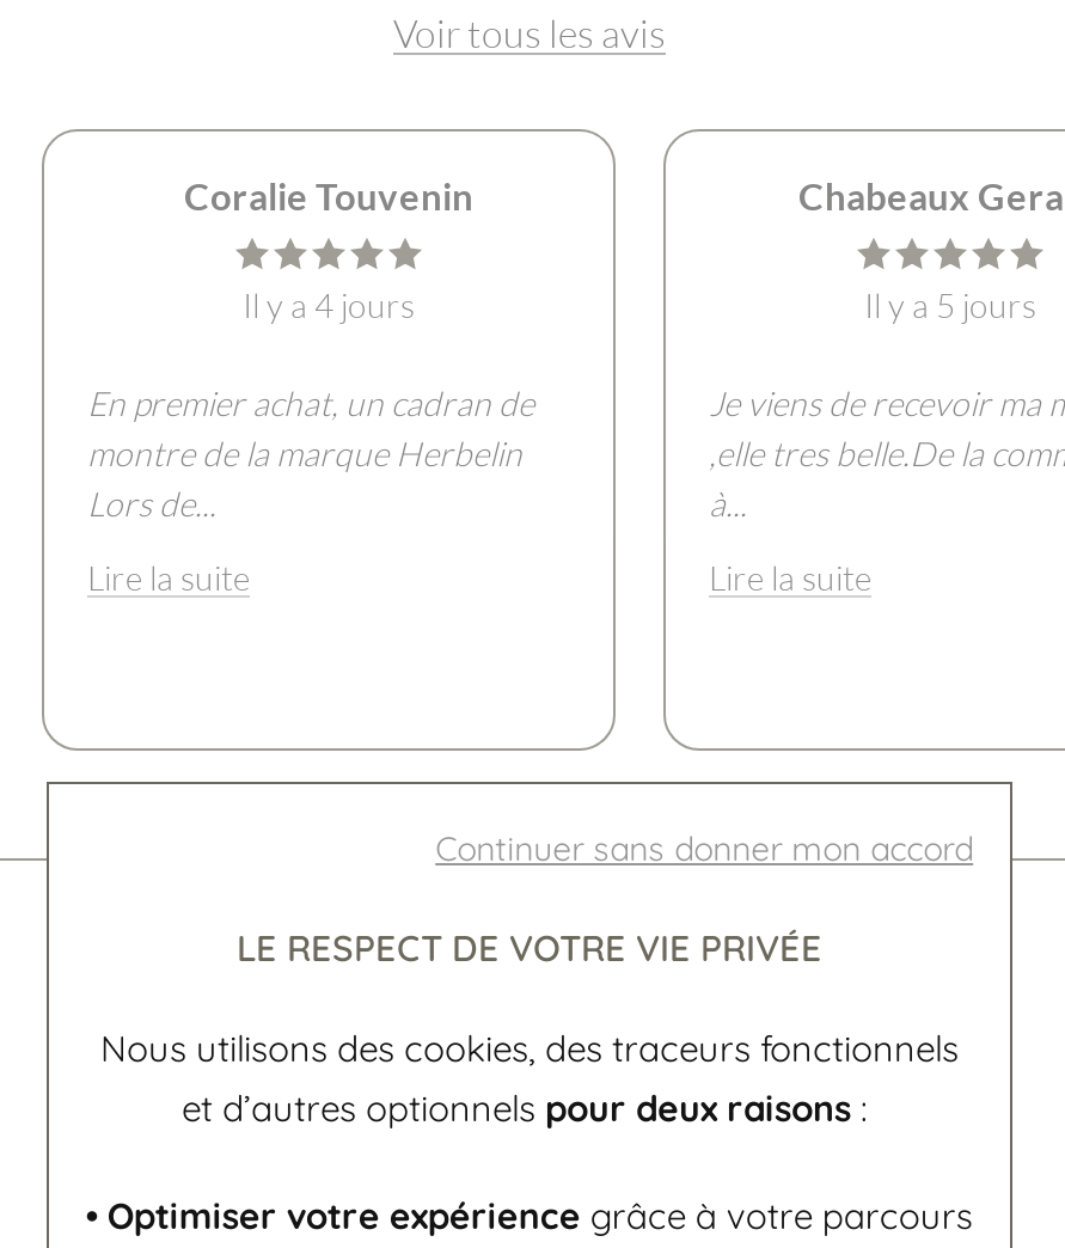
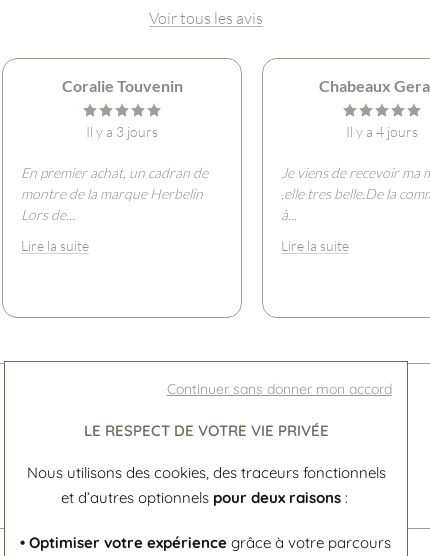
- Il y a 4 jours
+ Il y a 3 jours

- Il y a 5 jours
+ Il y a 4 jours
